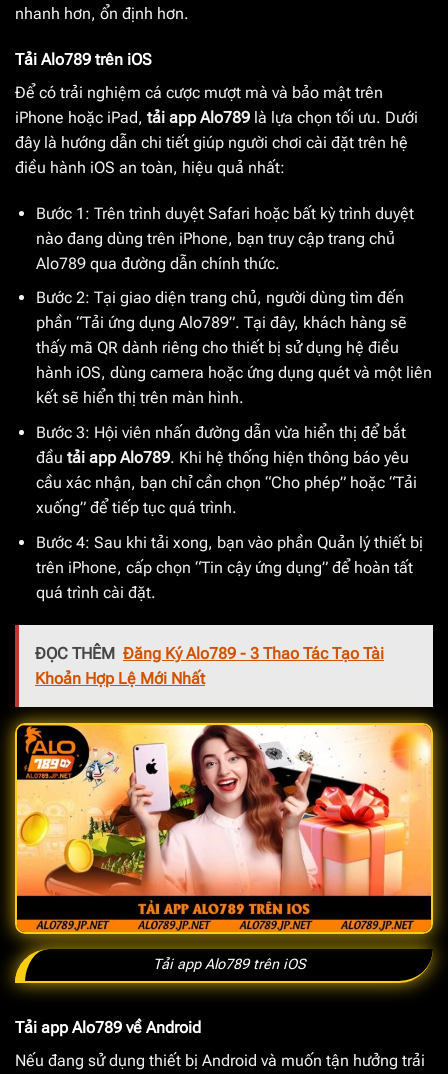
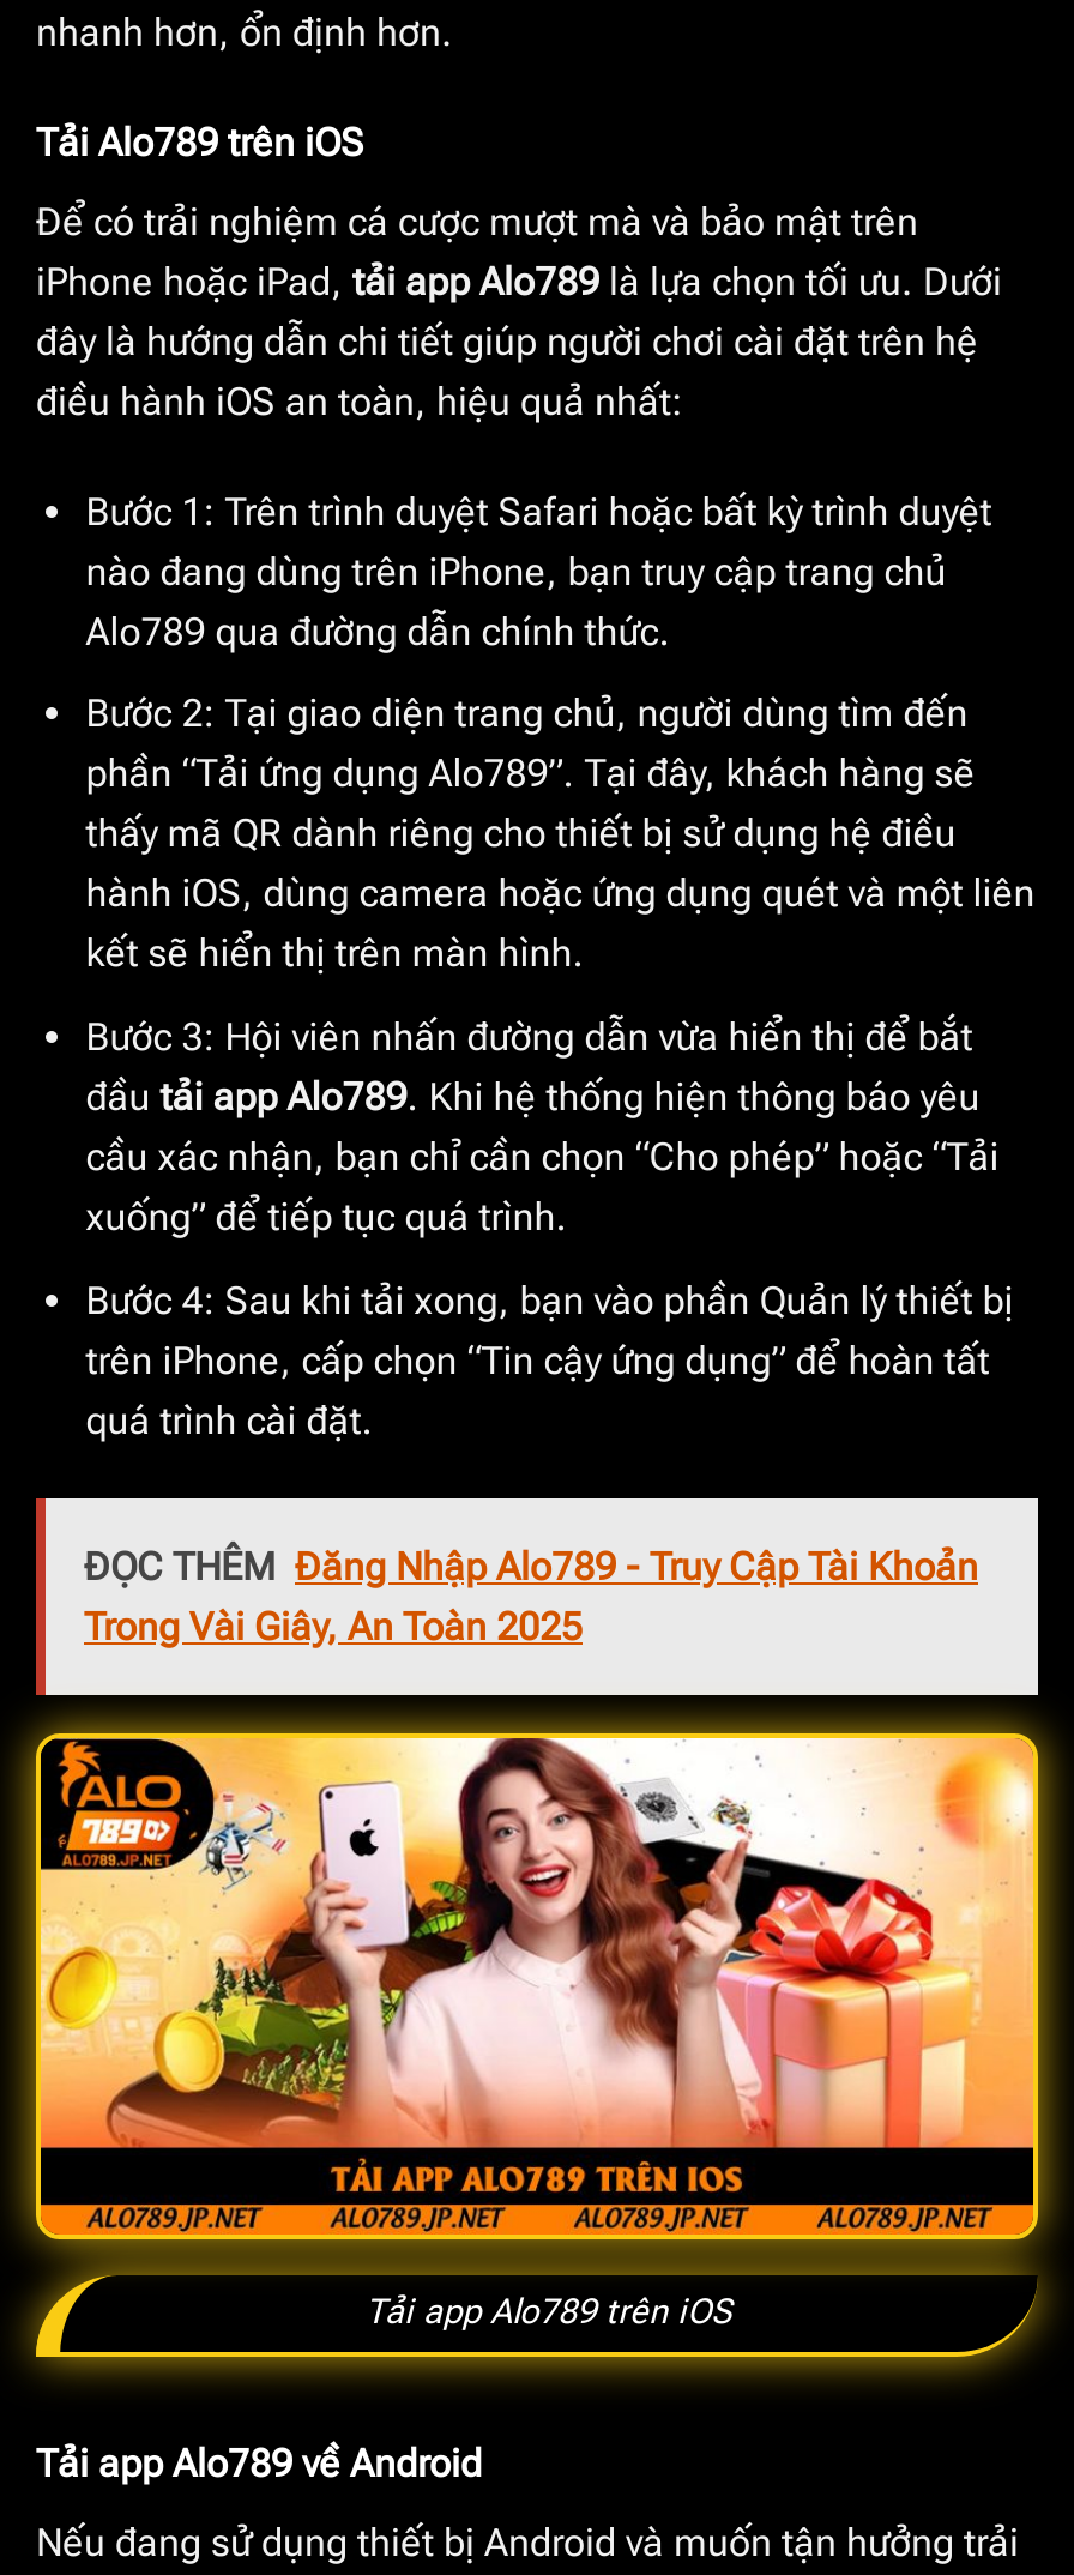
- ĐỌC THÊM Đăng Ký Alo789 - 3 Thao Tác Tạo Tài
- Khoản Hợp Lệ Mới Nhất
+ ĐỌC THÊM Đăng Nhập Alo789 - Truy Cập Tài Khoản
+ Trong Vài Giây, An Toàn 2025
